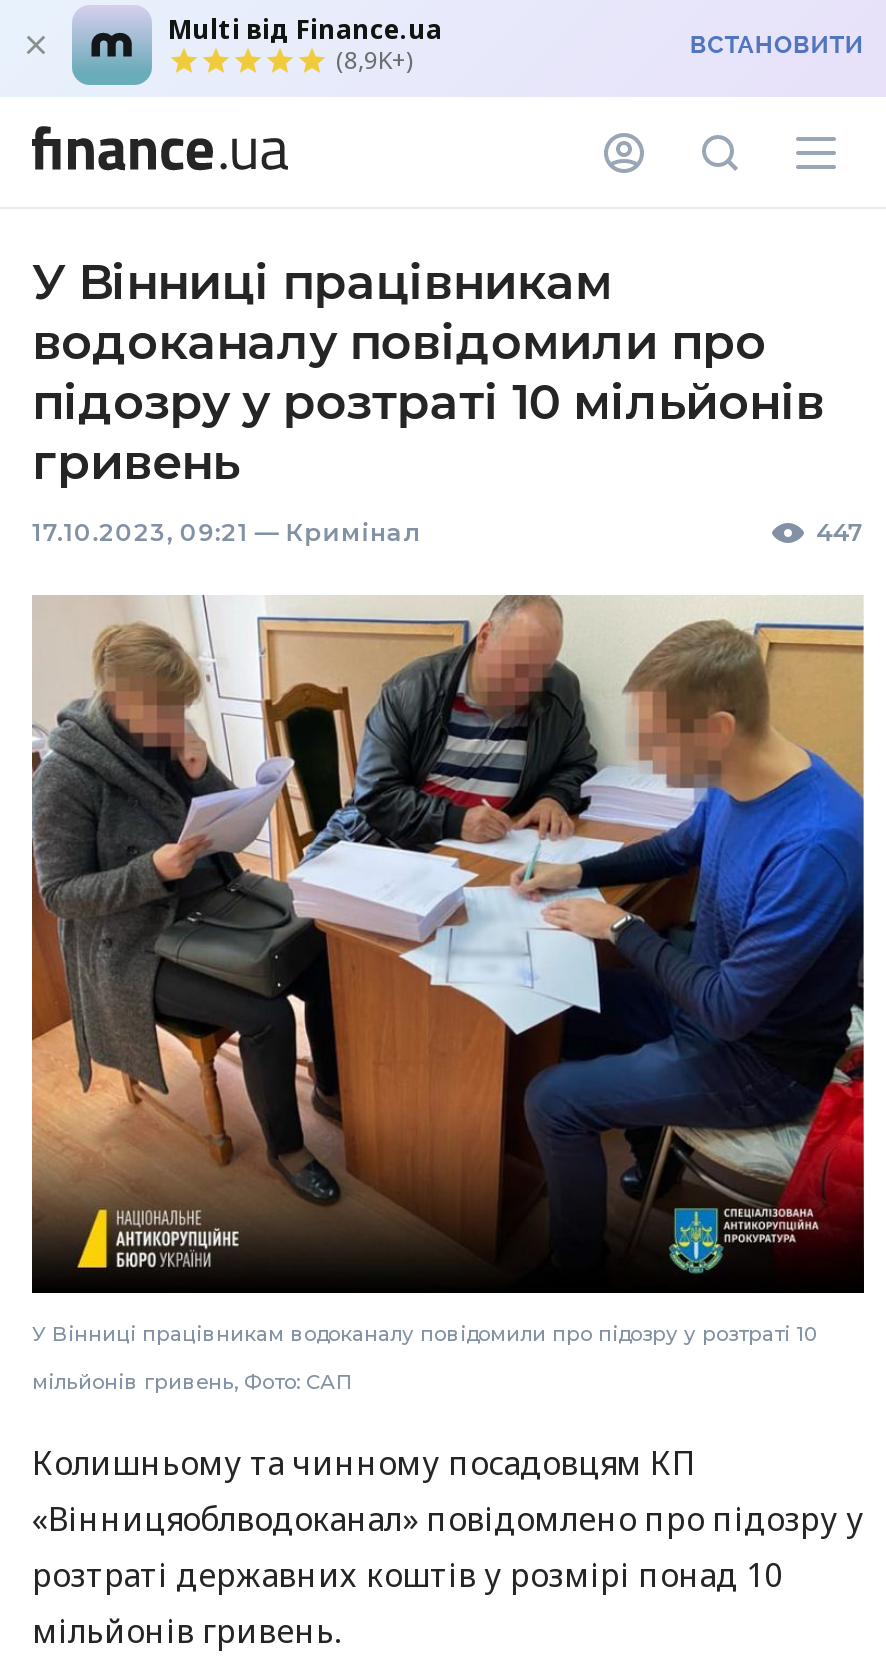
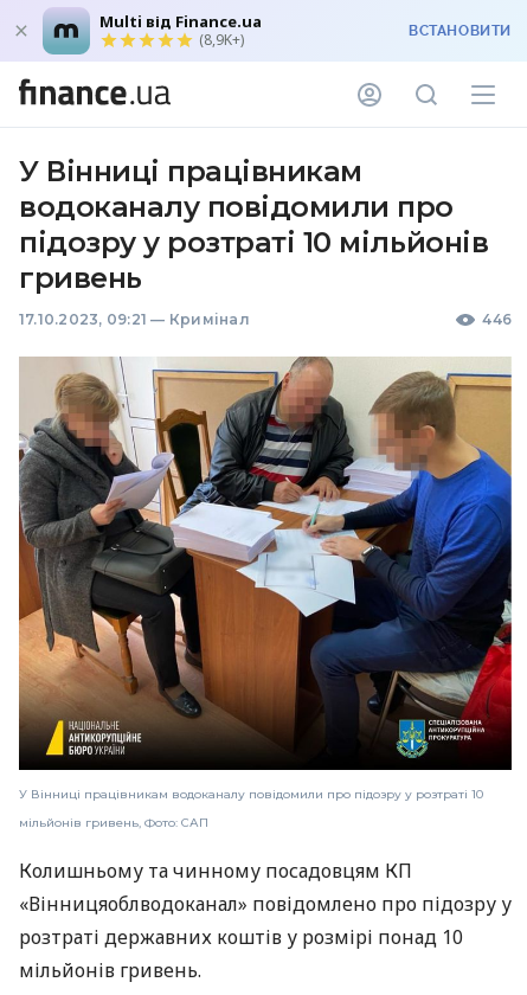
- 447
+ 446
